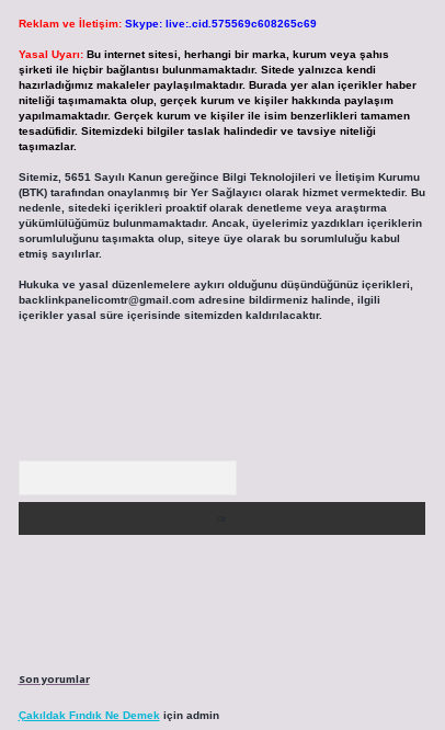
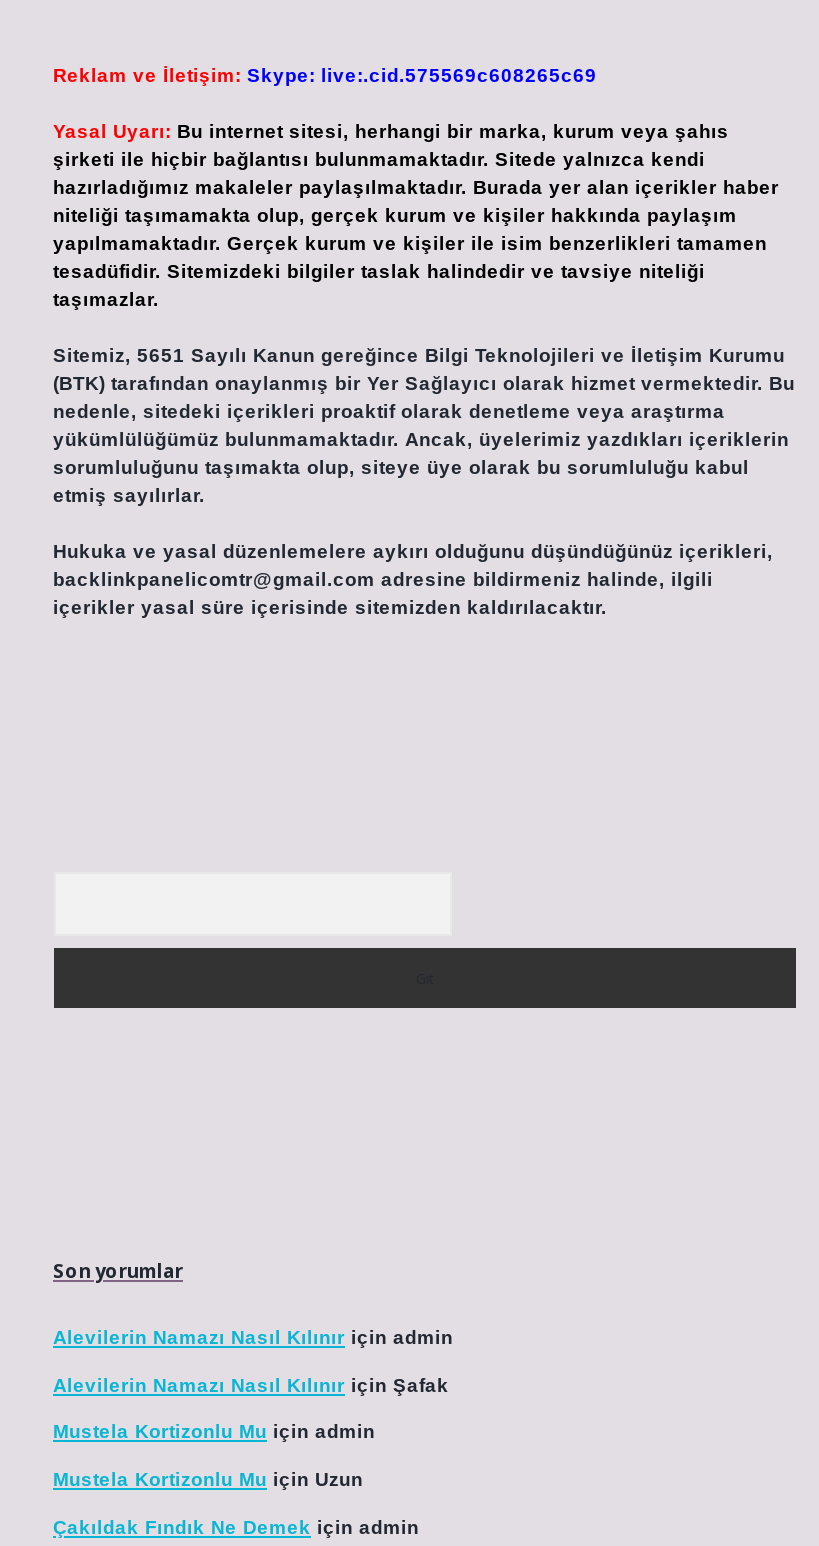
+ Alevilerin Namazı Nasıl Kılınır için admin
+ Alevilerin Namazı Nasıl Kılınır için Şafak
+ Mustela Kortizonlu Mu için admin
+ Mustela Kortizonlu Mu için Uzun
